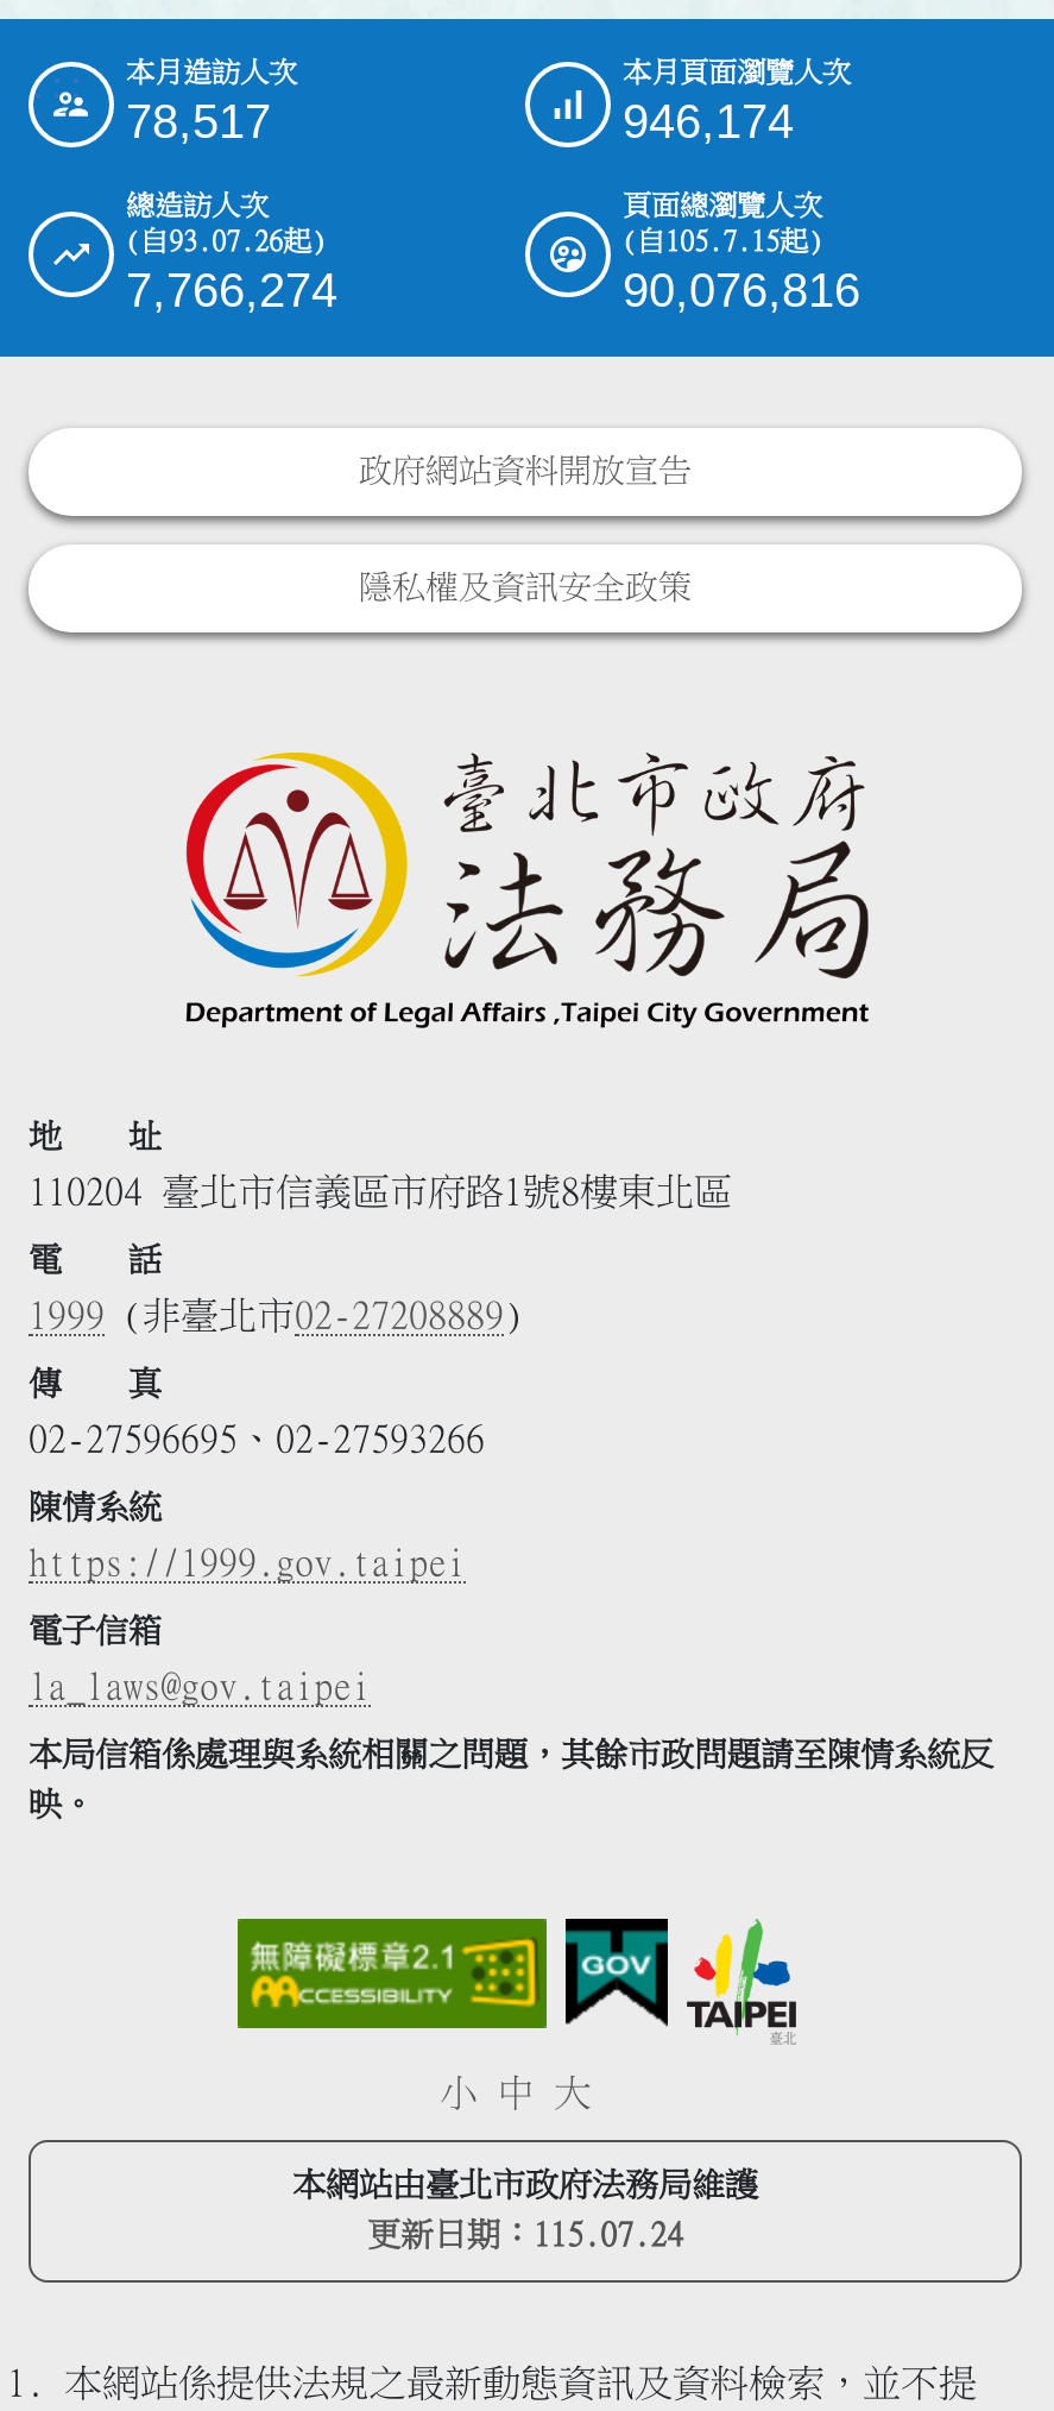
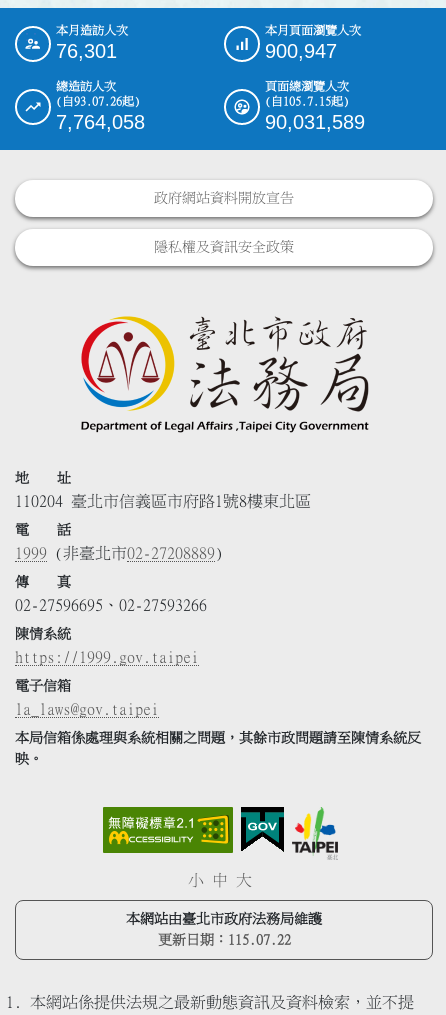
- 78,517
+ 76,301

- 946,174
+ 900,947

- 7,766,274
+ 7,764,058

- 90,076,816
+ 90,031,589

- 更新日期：115.07.24
+ 更新日期：115.07.22
